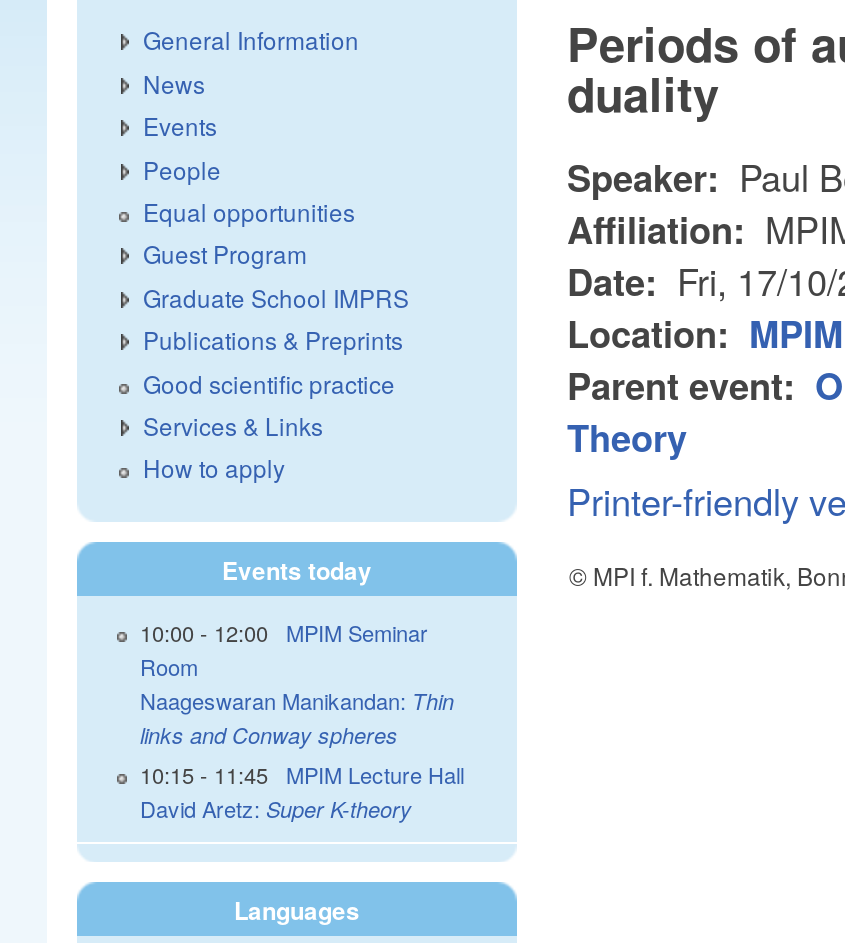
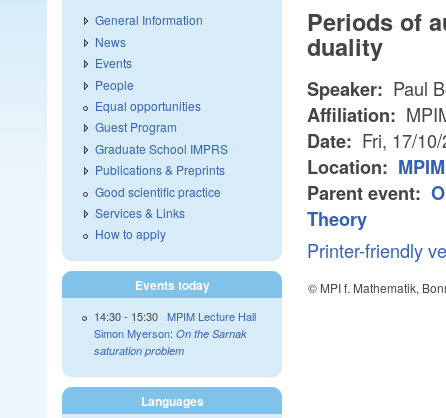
- 10:00 - 12:00 MPIM Seminar
- Room
- Naageswaran Manikandan: Thin
- links and Conway spheres
- 10:15 - 11:45 MPIM Lecture Hall
- David Aretz: Super K-theory
+ 14:30 - 15:30 MPIM Lecture Hall
+ Simon Myerson: On the Sarnak
+ saturation problem
